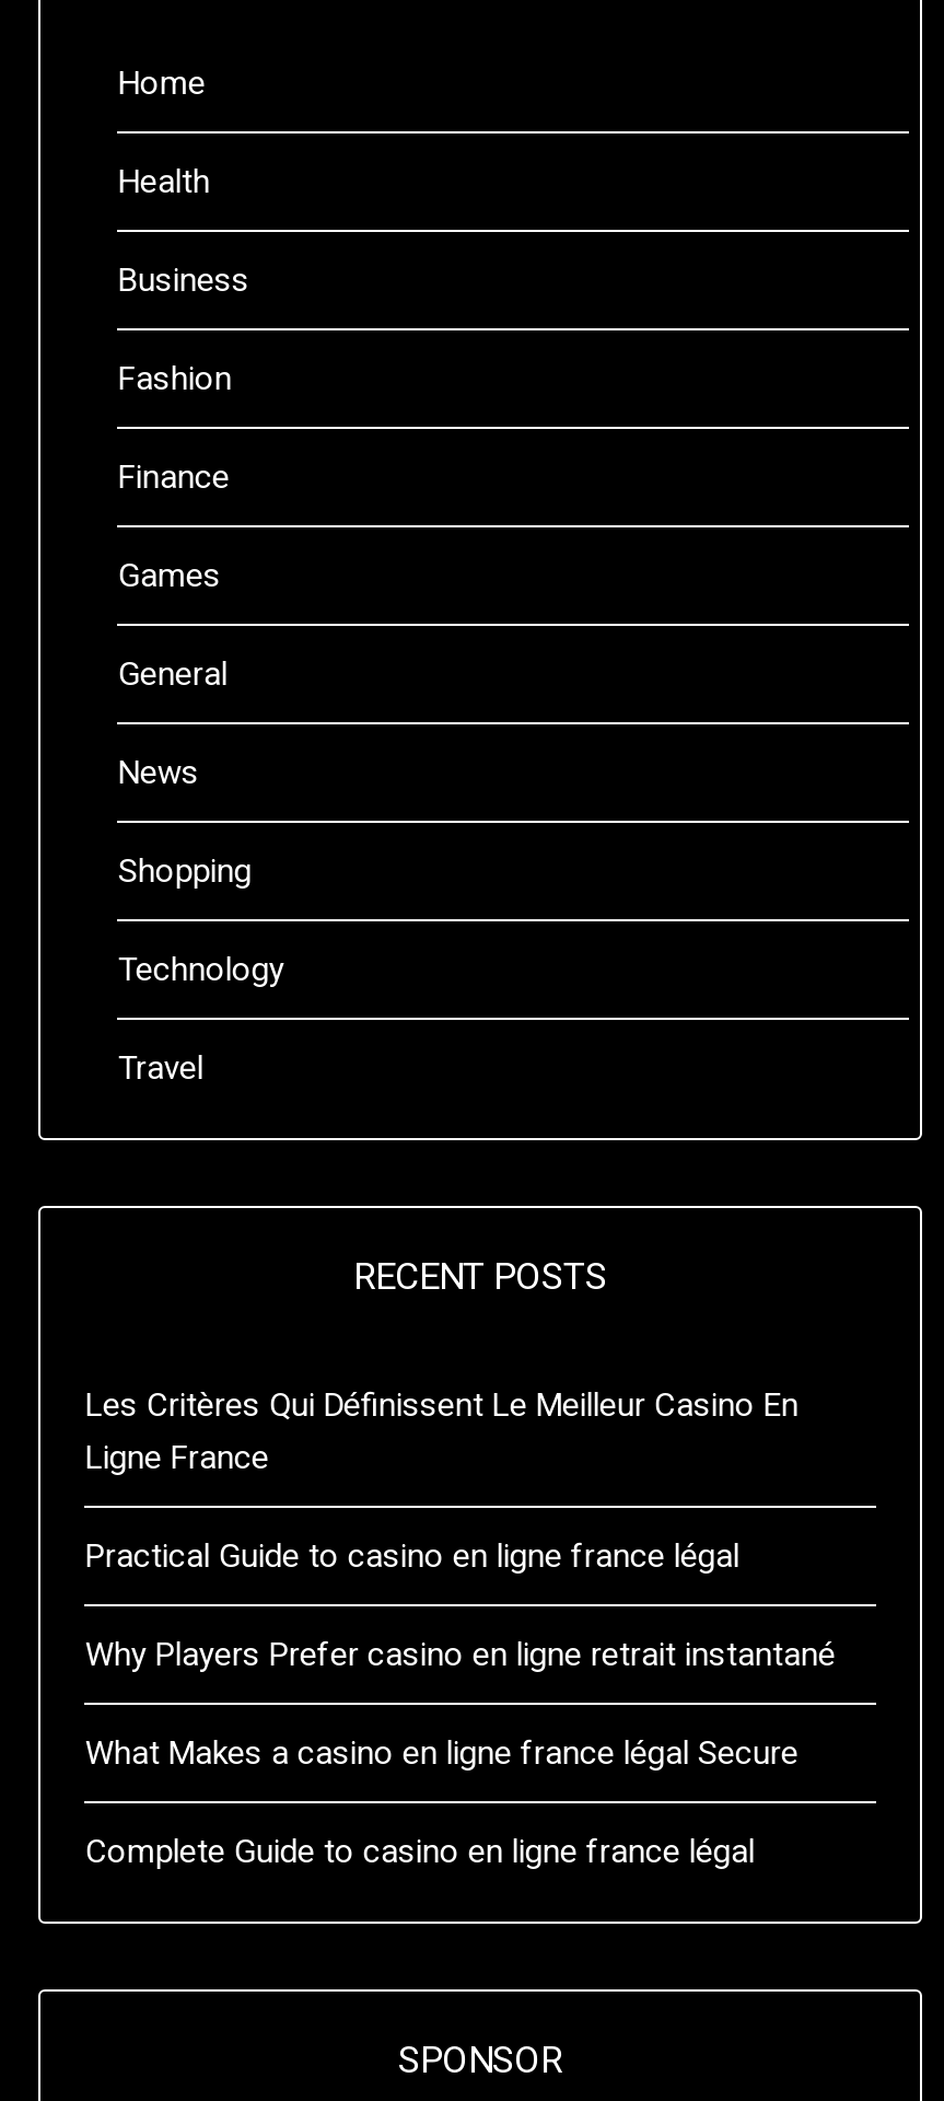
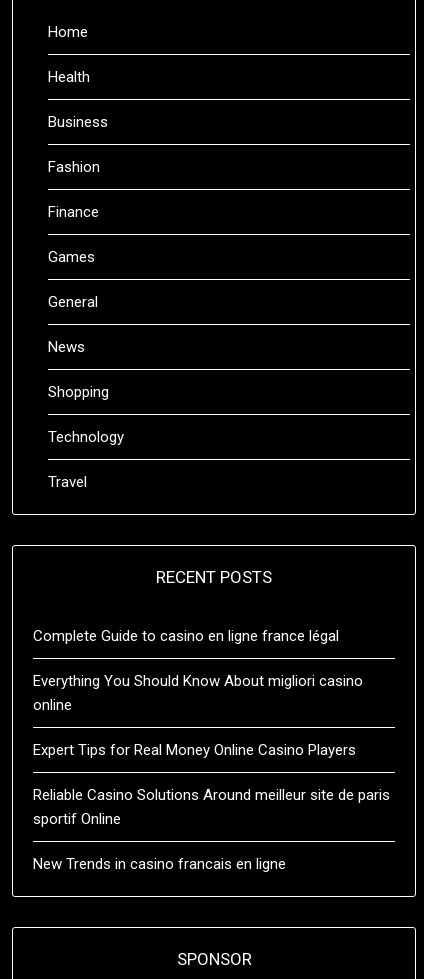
- Les Critères Qui Définissent Le Meilleur Casino En
- Ligne France
- Practical Guide to casino en ligne france légal
- Why Players Prefer casino en ligne retrait instantané
- What Makes a casino en ligne france légal Secure

moved up: Complete Guide to casino en ligne france légal

+ Everything You Should Know About migliori casino
+ online
+ Expert Tips for Real Money Online Casino Players
+ Reliable Casino Solutions Around meilleur site de paris
+ sportif Online
+ New Trends in casino francais en ligne
